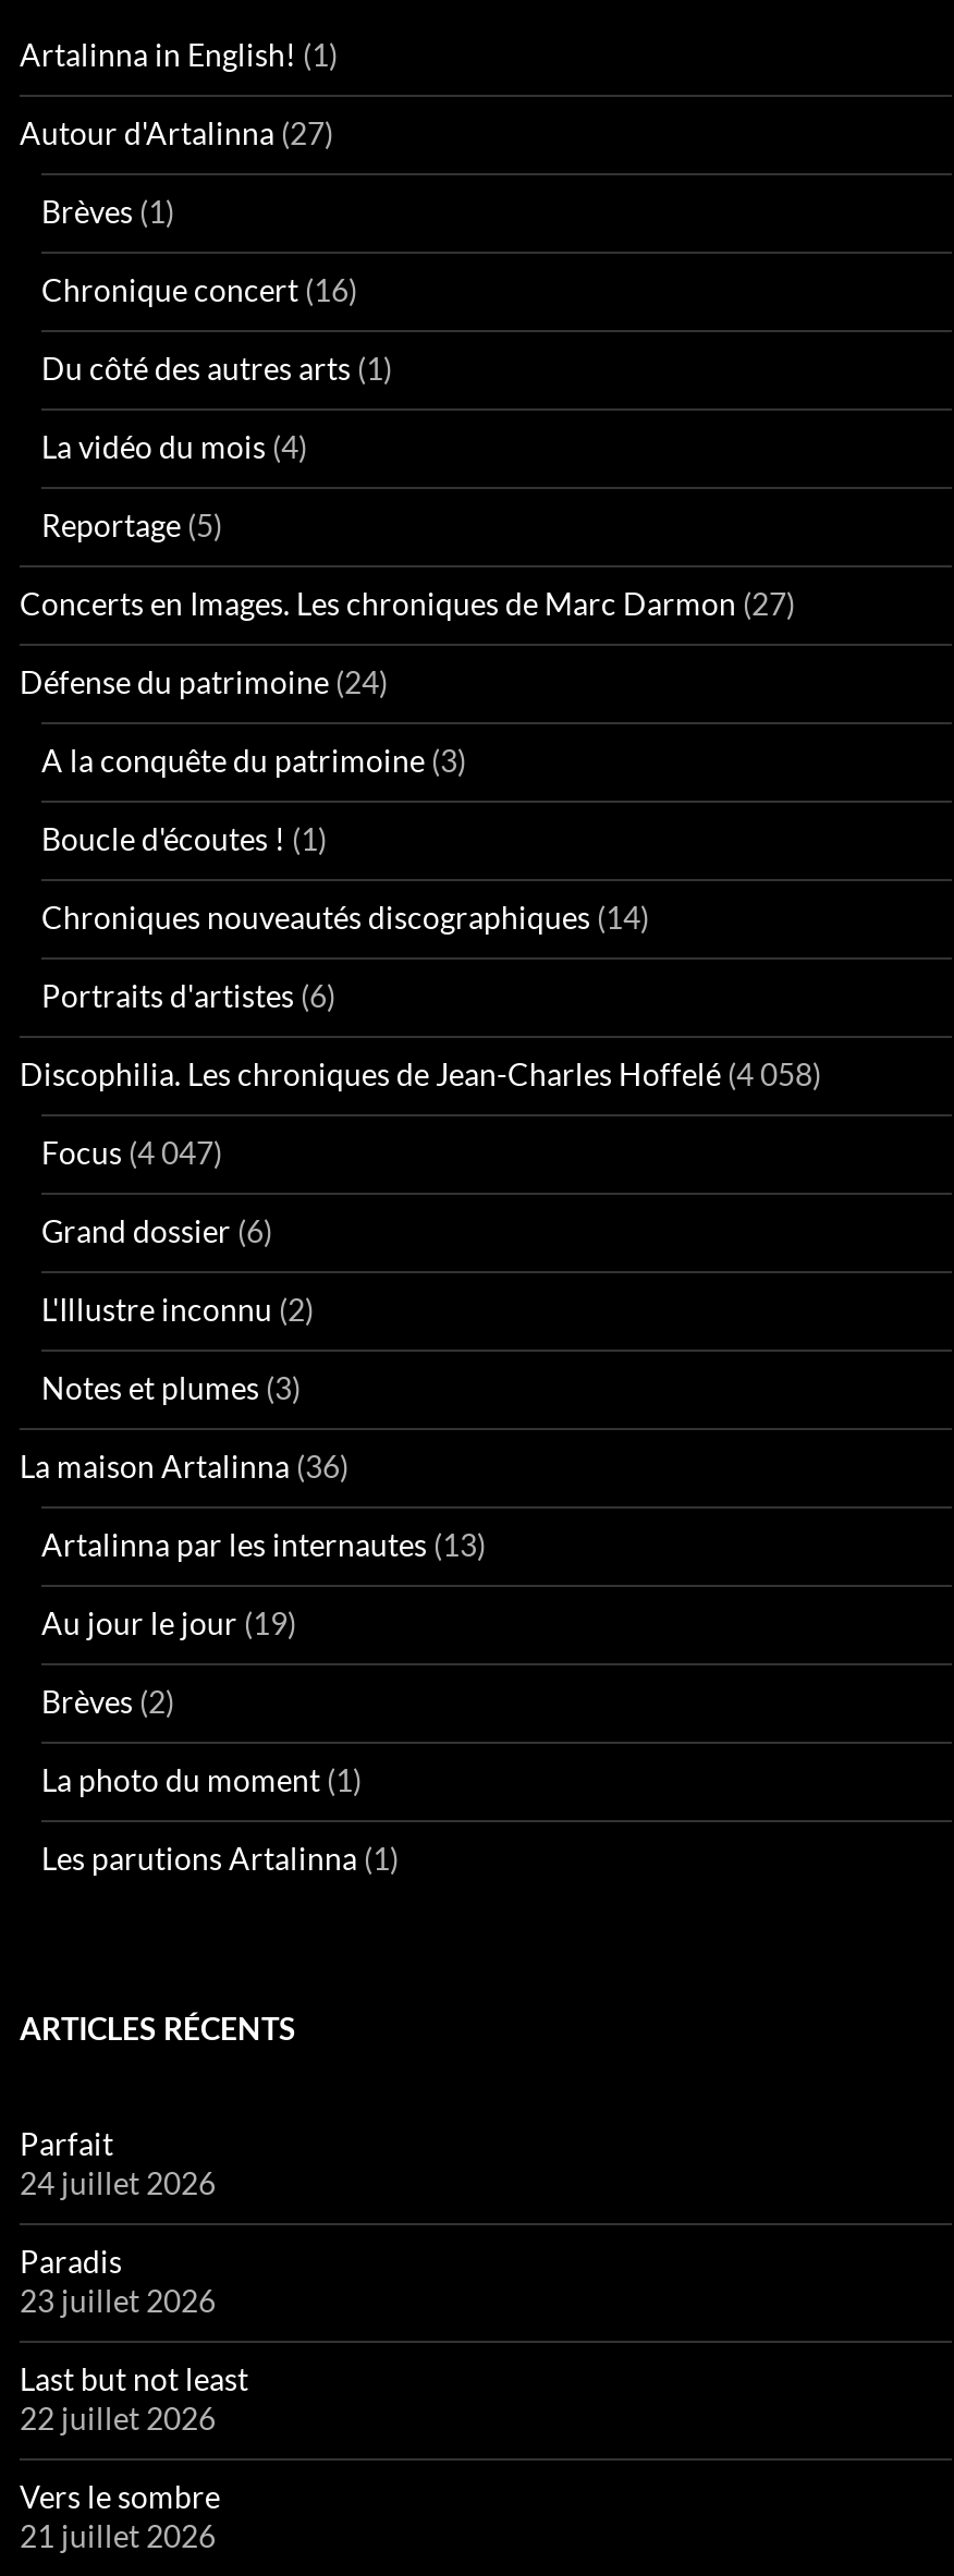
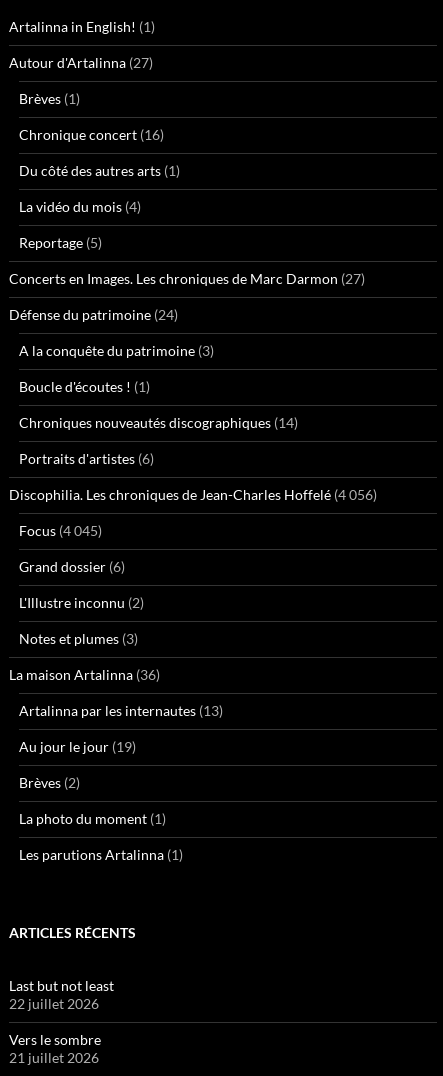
- Discophilia. Les chroniques de Jean-Charles Hoffelé (4 058)
+ Discophilia. Les chroniques de Jean-Charles Hoffelé (4 056)

- Focus (4 047)
+ Focus (4 045)

- Parfait
- 24 juillet 2026
- Paradis
- 23 juillet 2026
